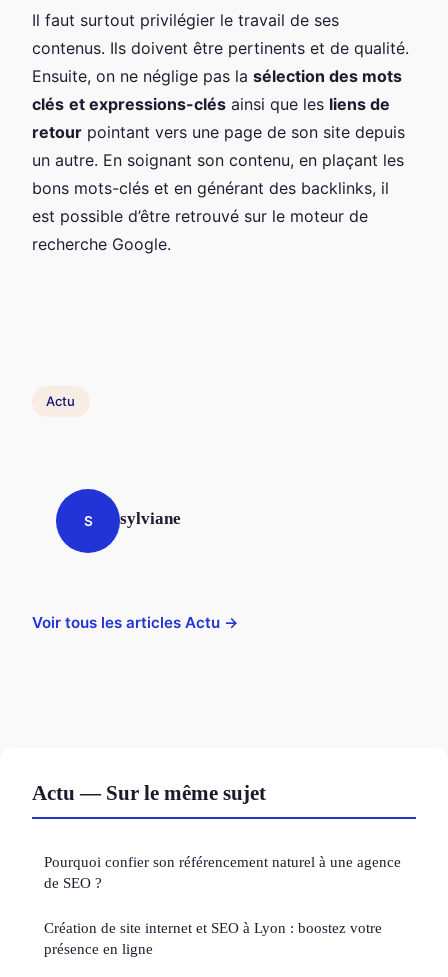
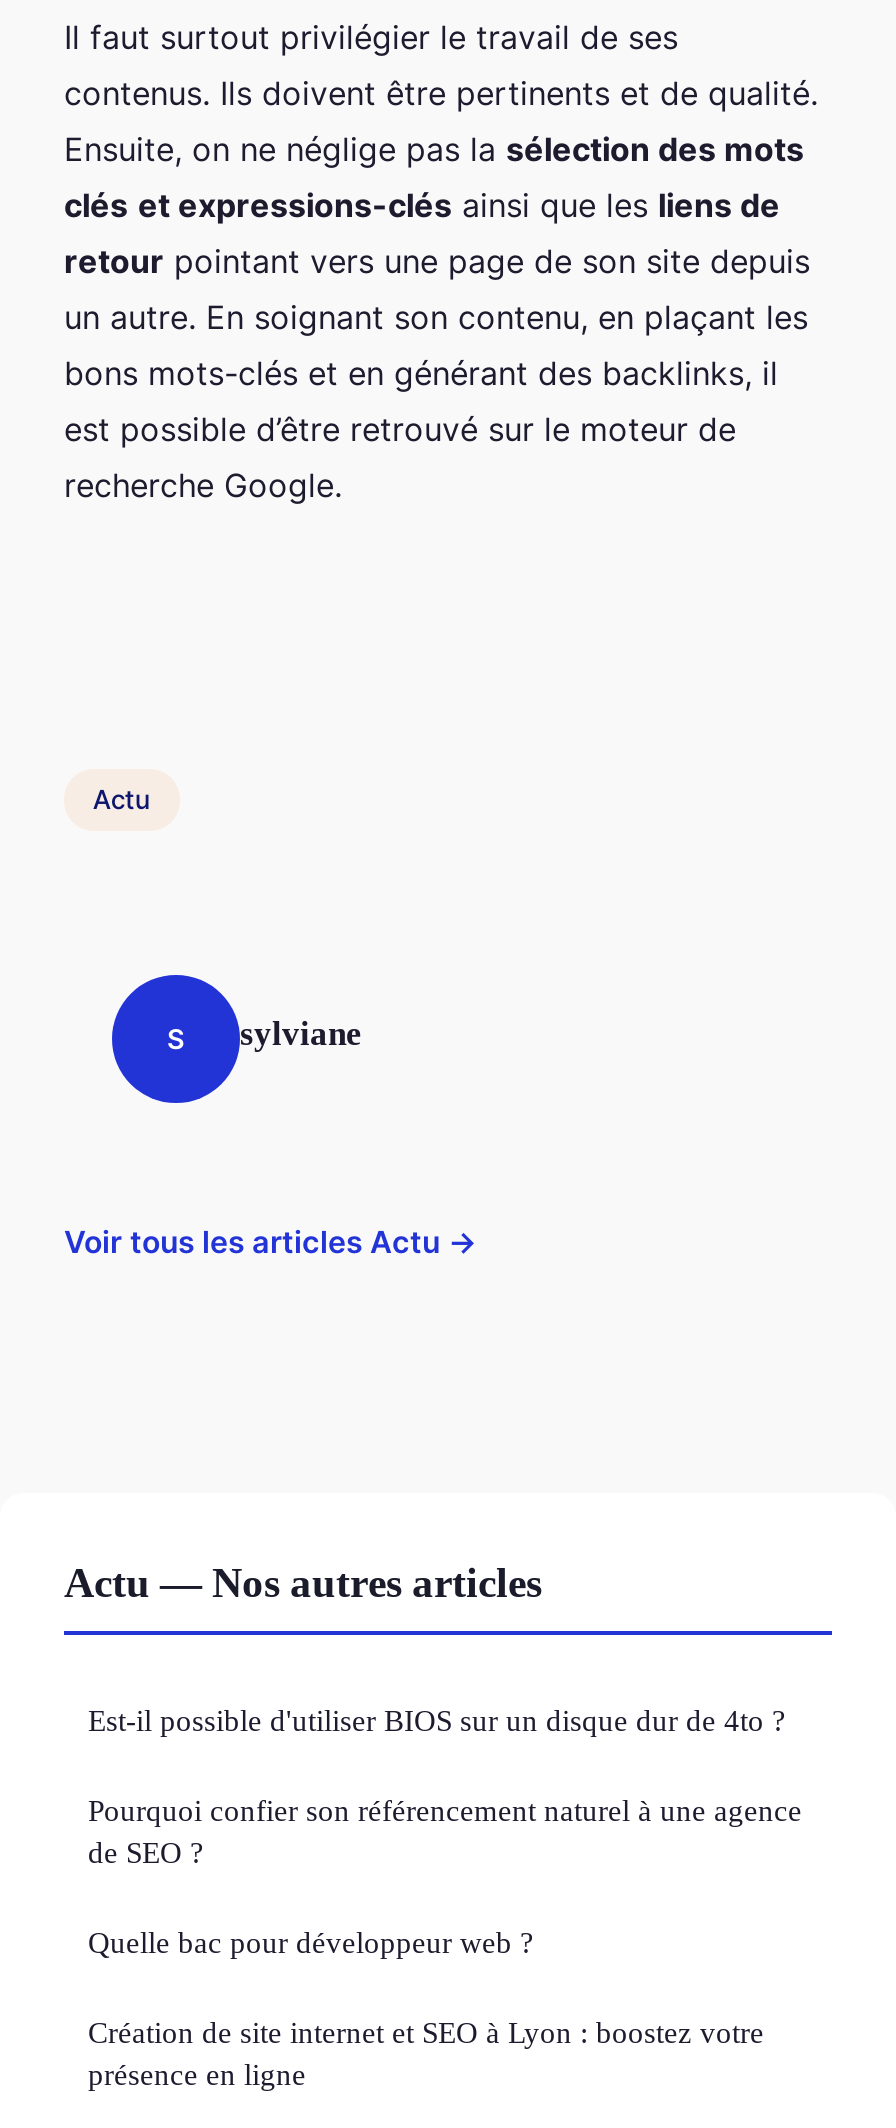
- Actu — Sur le même sujet
+ Actu — Nos autres articles
+ Est-il possible d'utiliser BIOS sur un disque dur de 4to ?

+ Quelle bac pour développeur web ?
